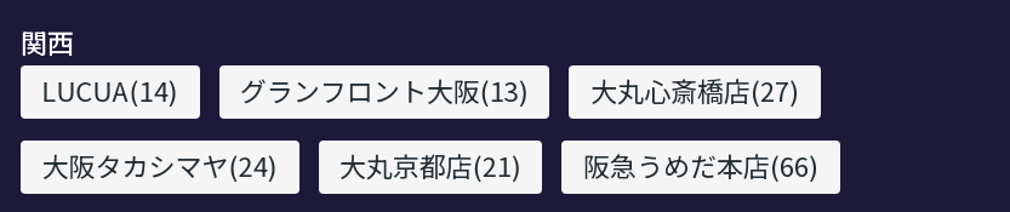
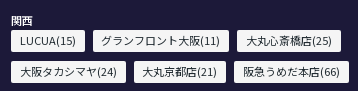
- LUCUA(14)
- グランフロント大阪(13)
- 大丸心斎橋店(27)
+ LUCUA(15)
+ グランフロント大阪(11)
+ 大丸心斎橋店(25)
